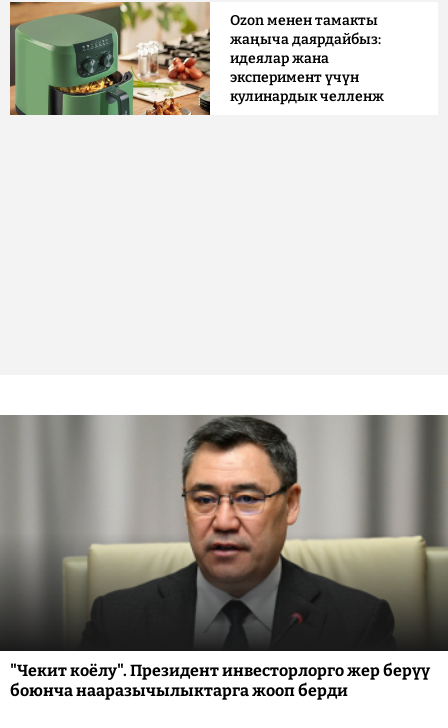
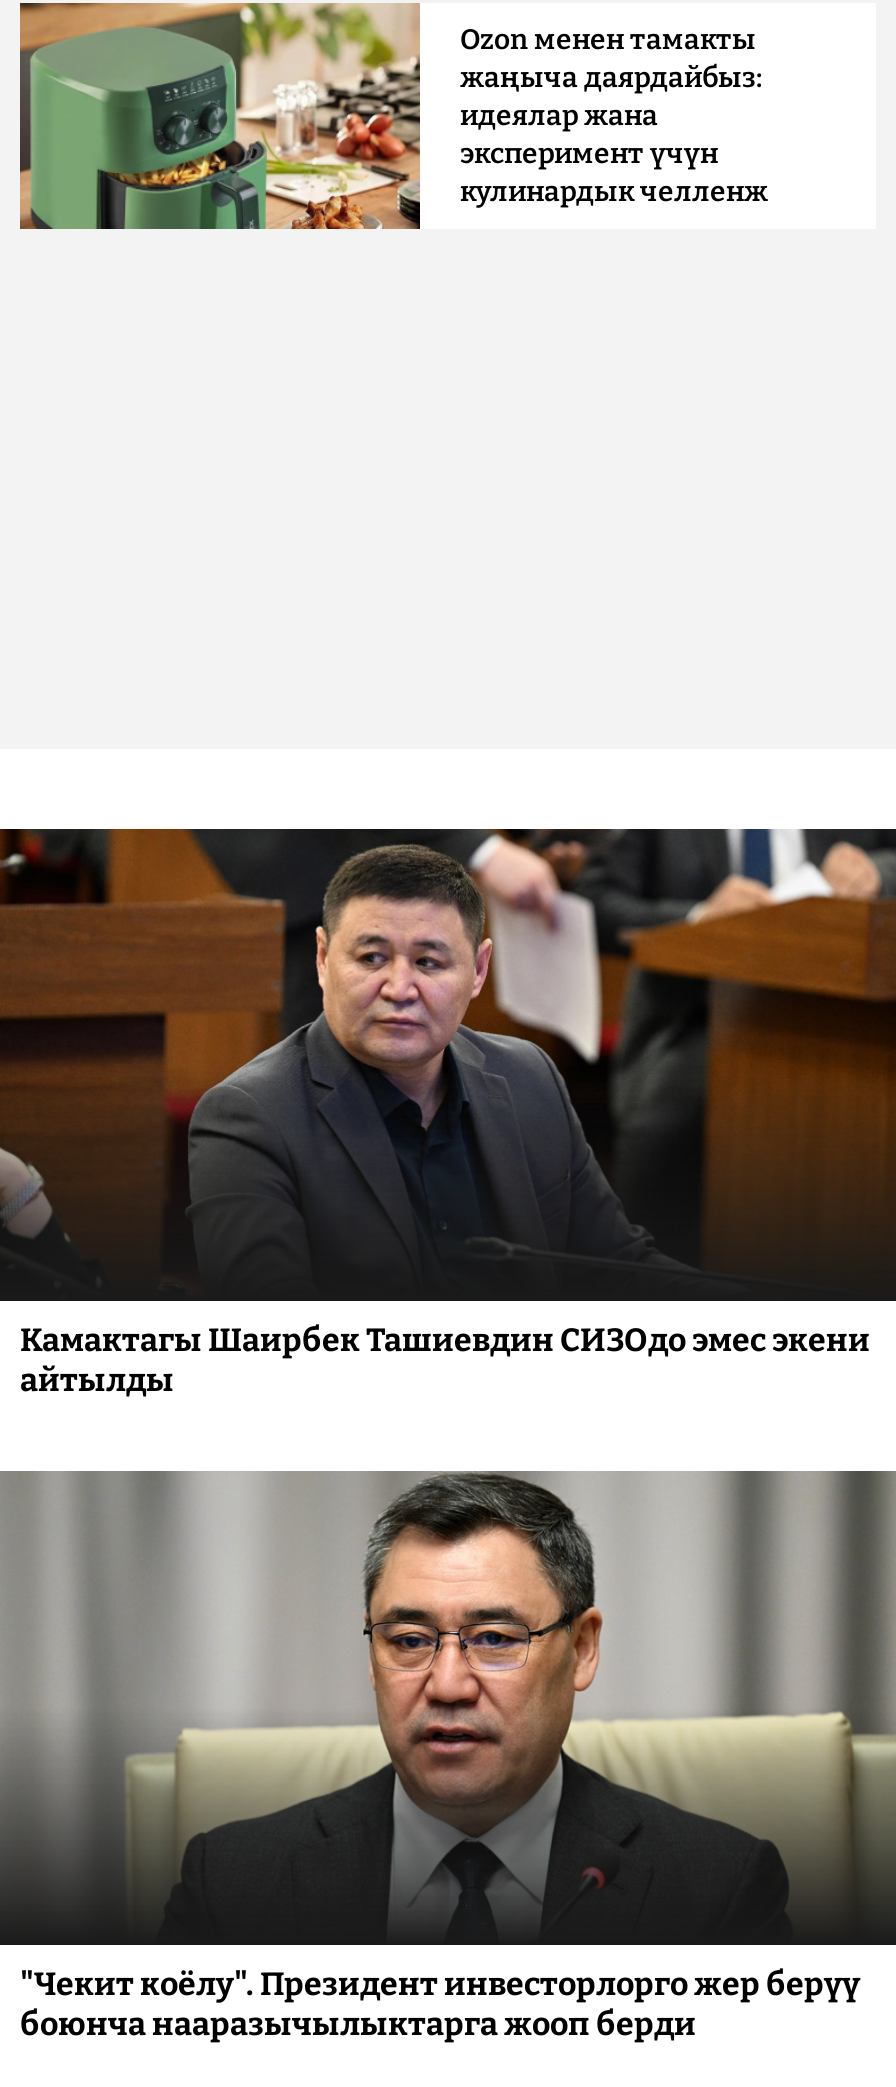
+ [image]
+ Камактагы Шаирбек Ташиевдин СИЗОдо эмес экени
+ айтылды
